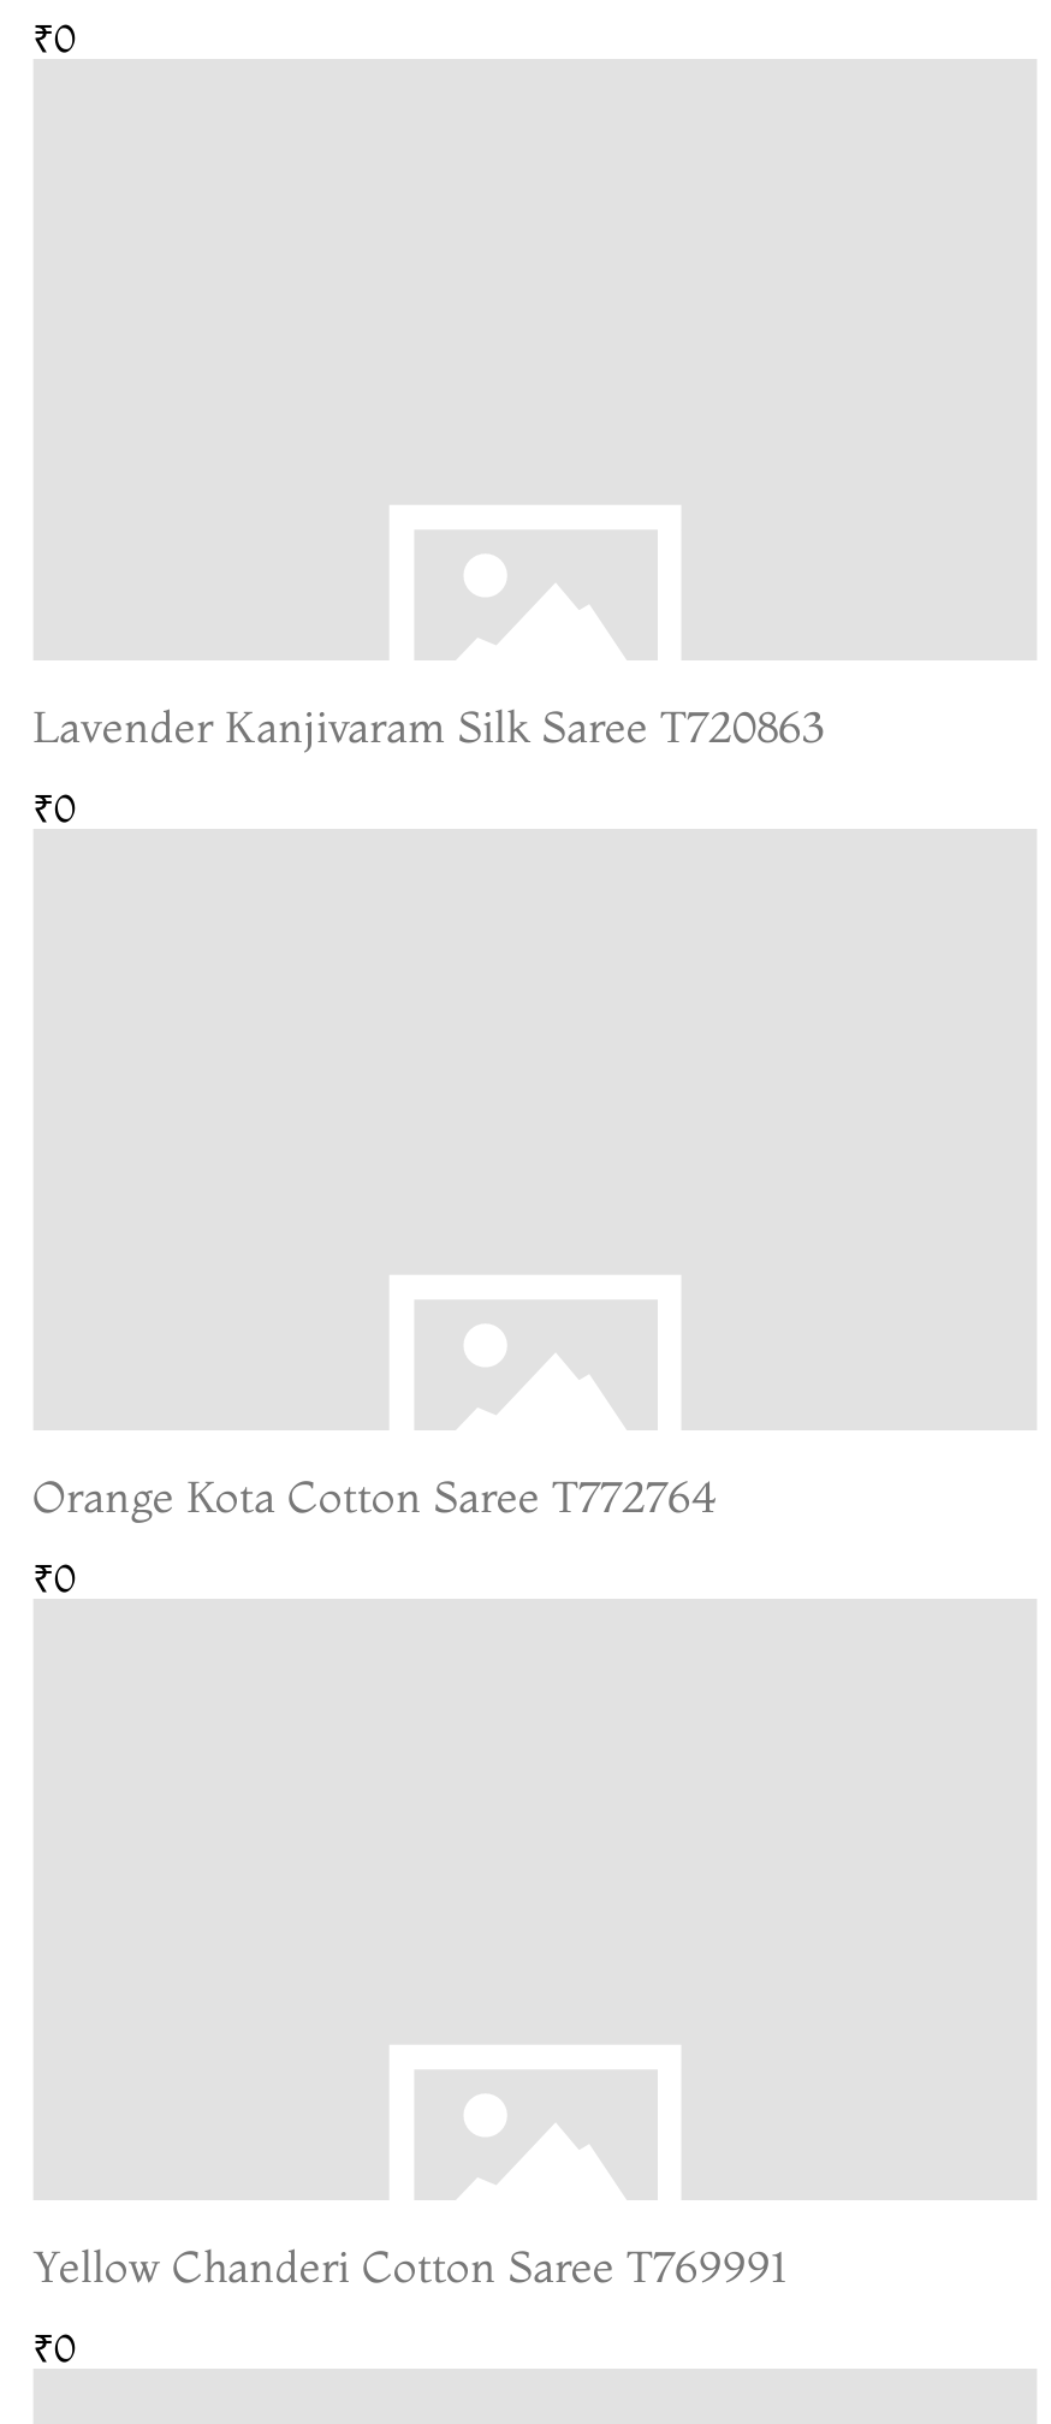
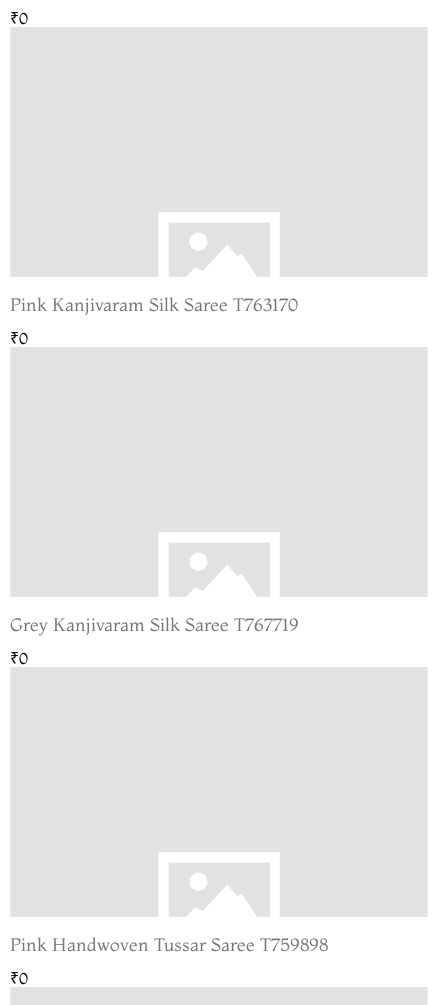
- Lavender Kanjivaram Silk Saree T720863
+ Pink Kanjivaram Silk Saree T763170

- Orange Kota Cotton Saree T772764
+ Grey Kanjivaram Silk Saree T767719

- Yellow Chanderi Cotton Saree T769991
+ Pink Handwoven Tussar Saree T759898
